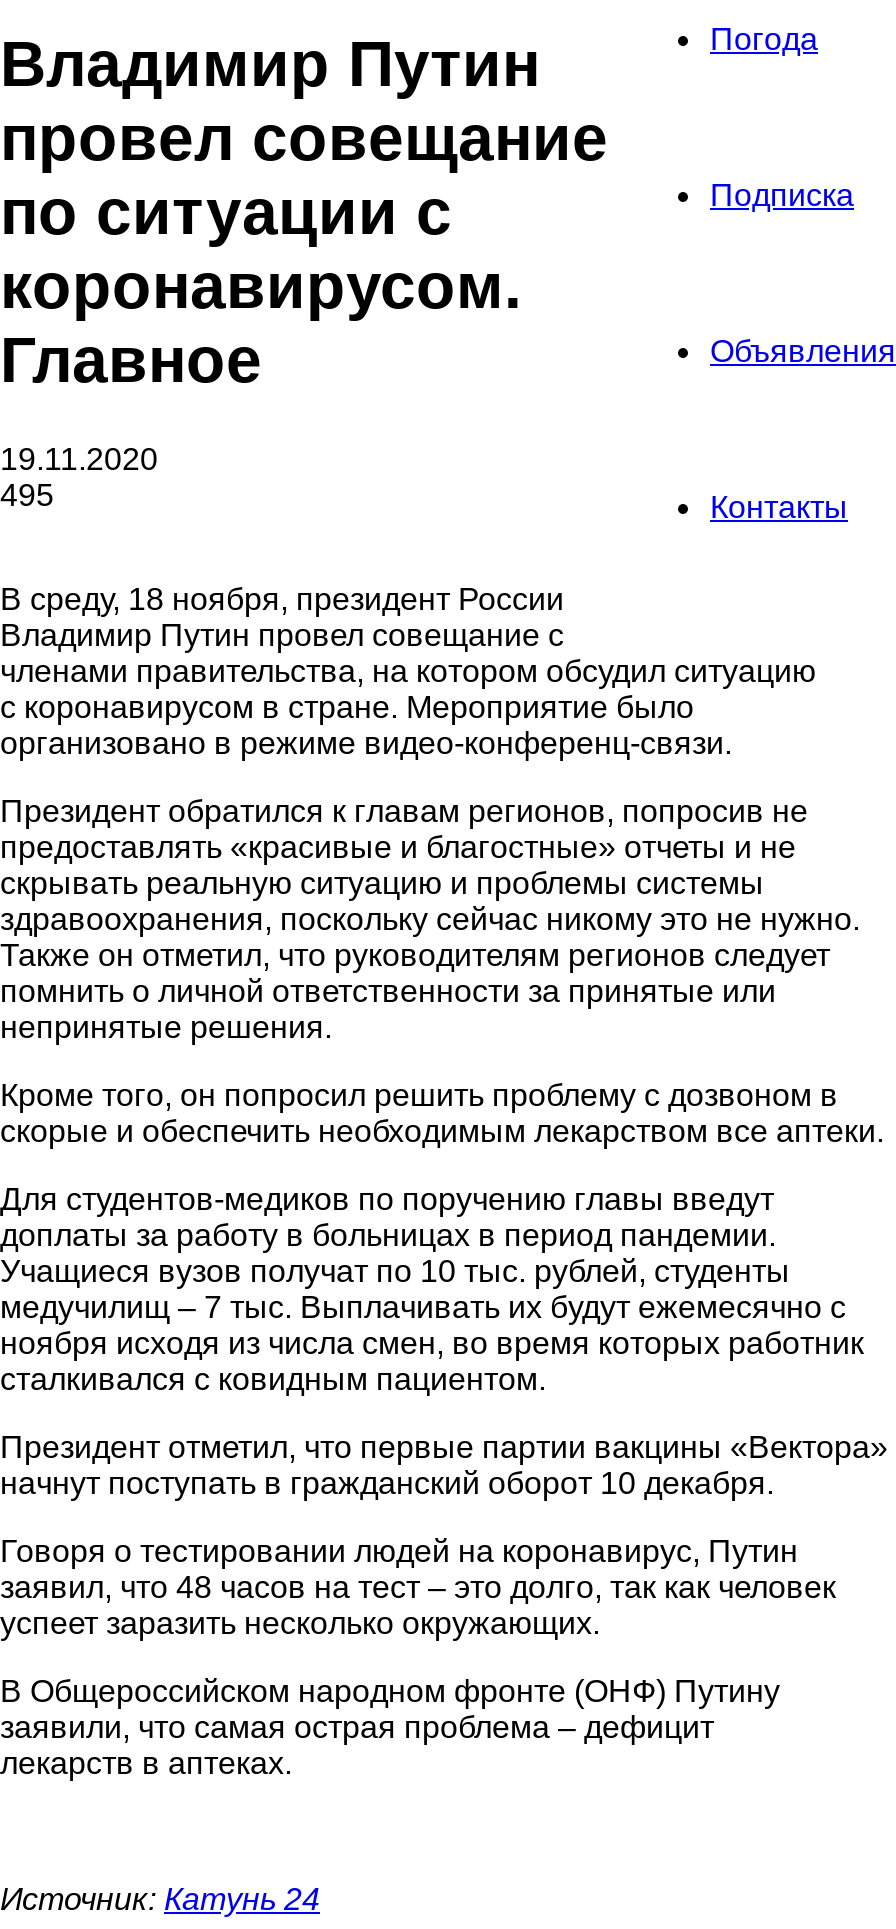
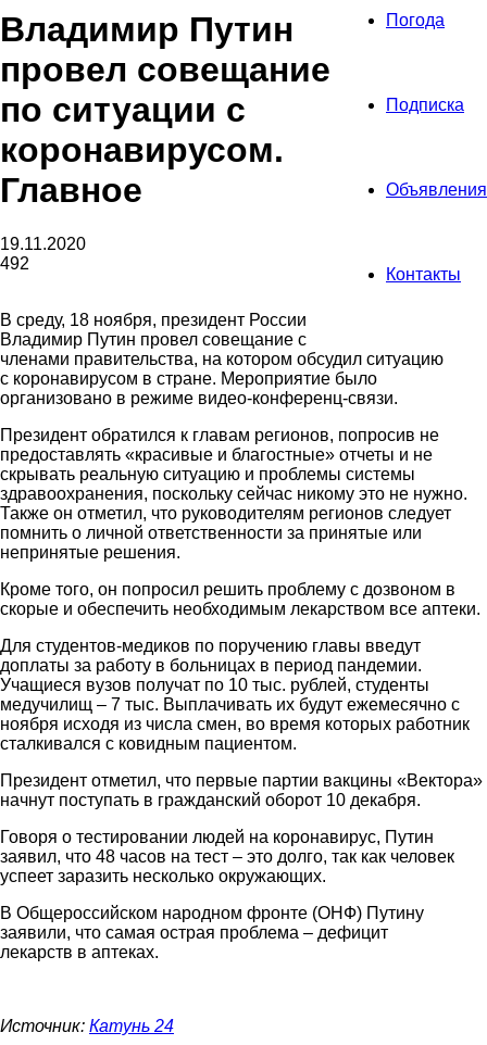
- 495
+ 492
